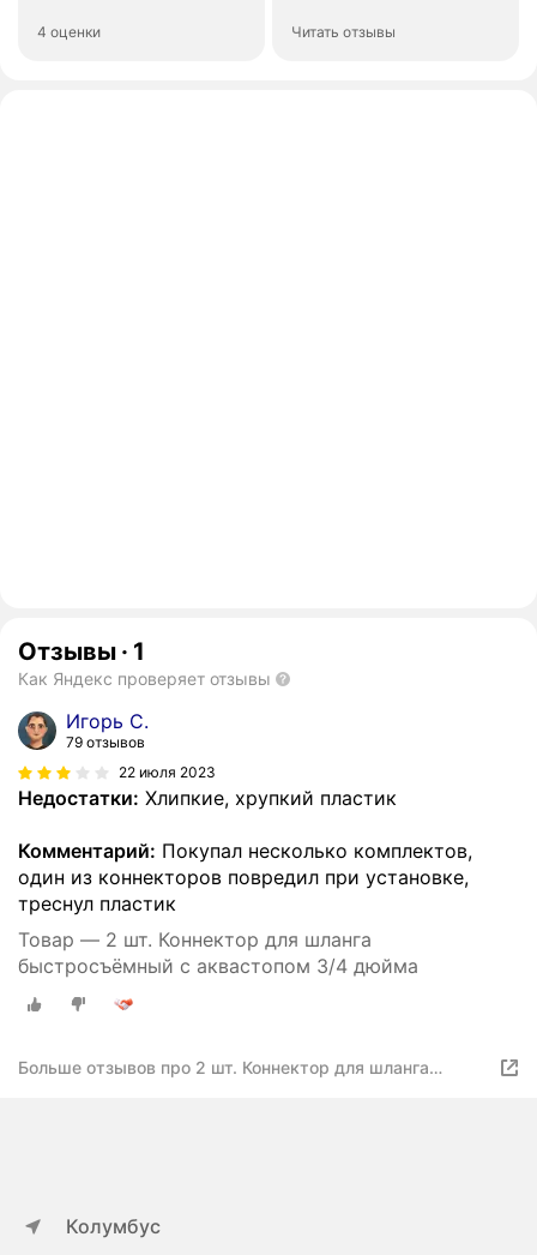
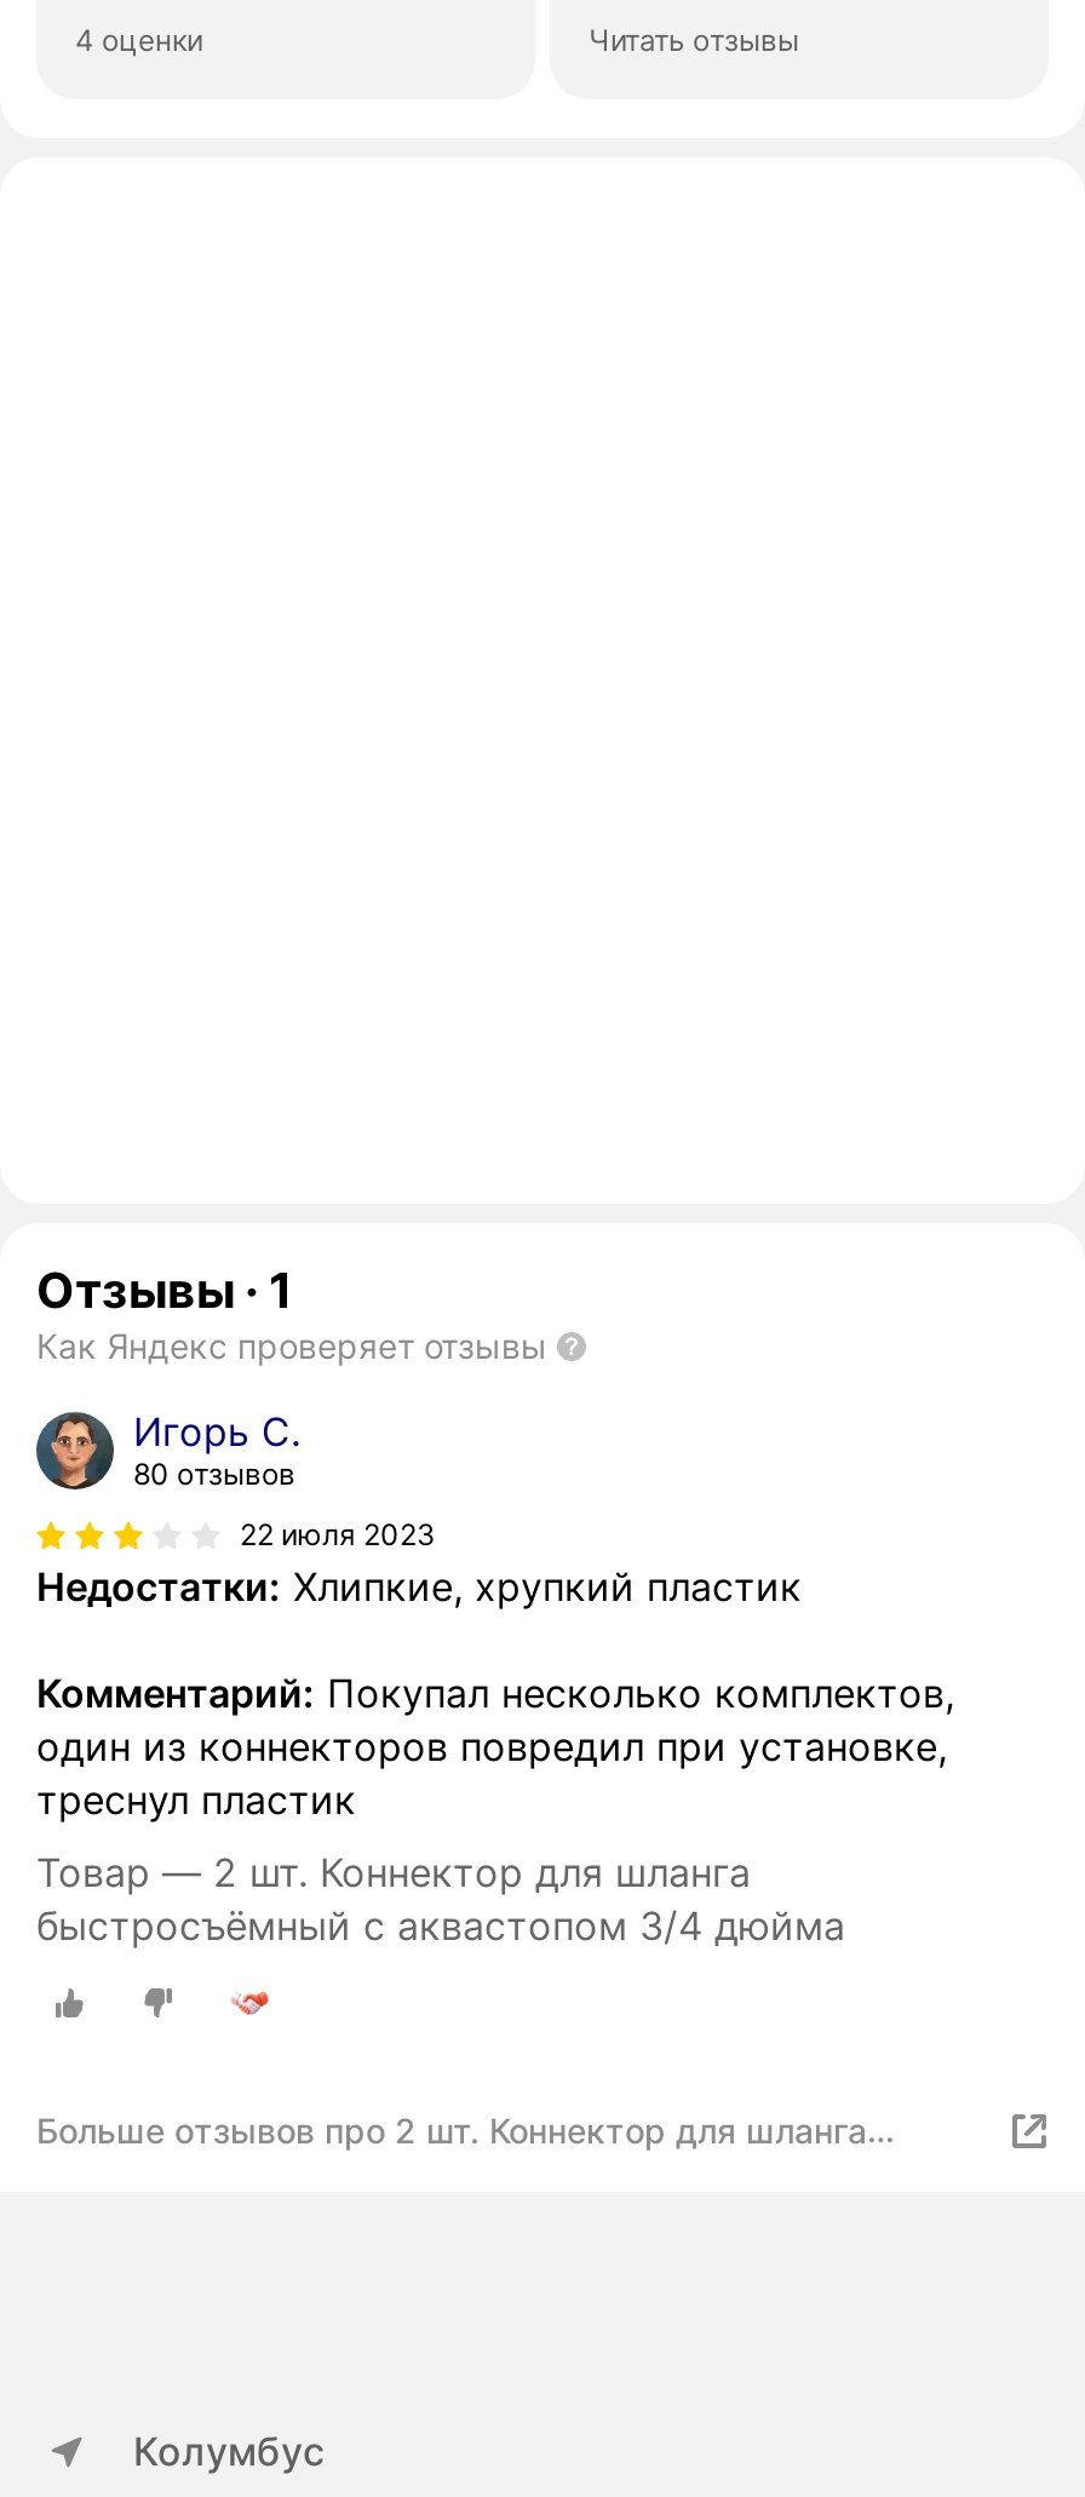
- 79 отзывов
+ 80 отзывов
